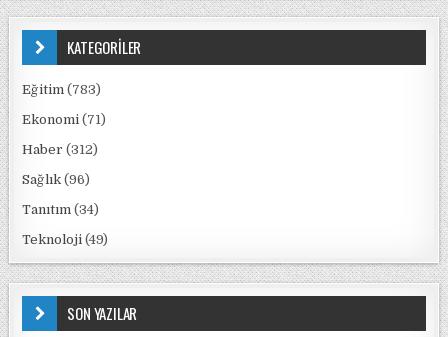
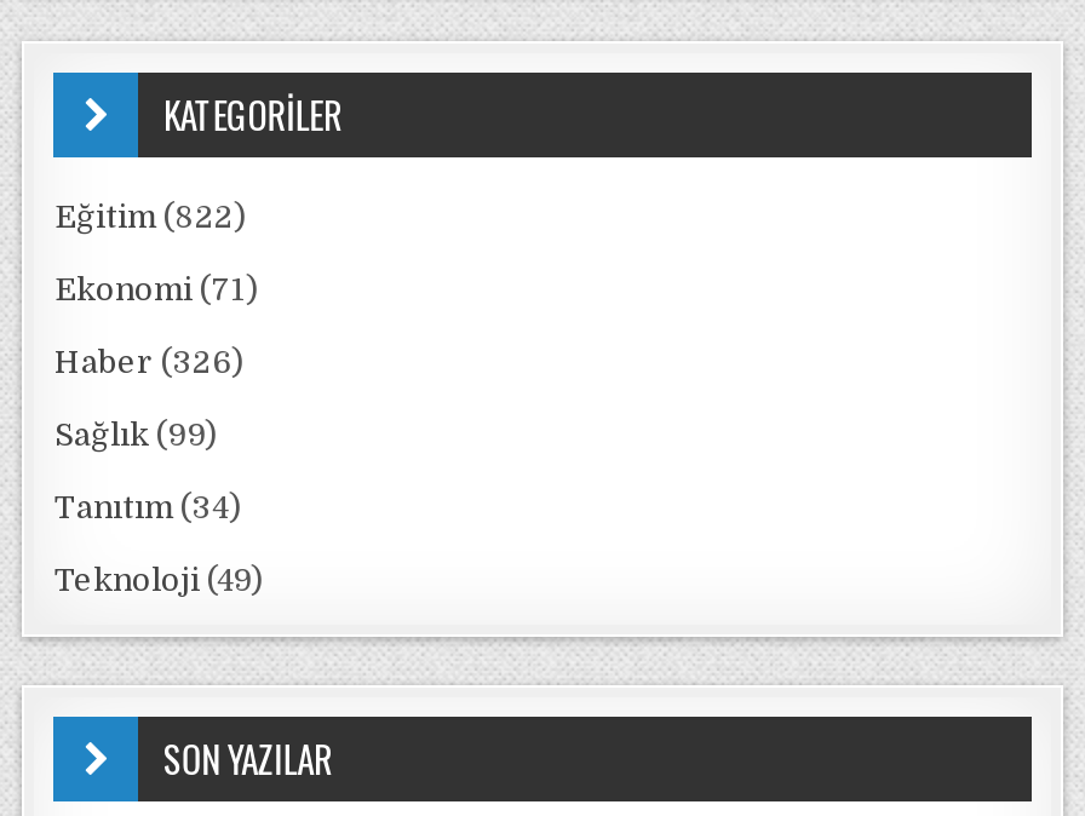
- Eğitim (783)
+ Eğitim (822)

- Haber (312)
+ Haber (326)

- Sağlık (96)
+ Sağlık (99)
